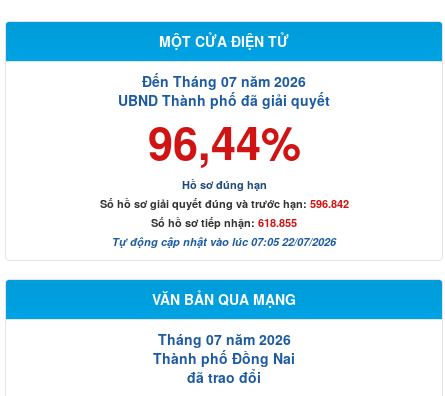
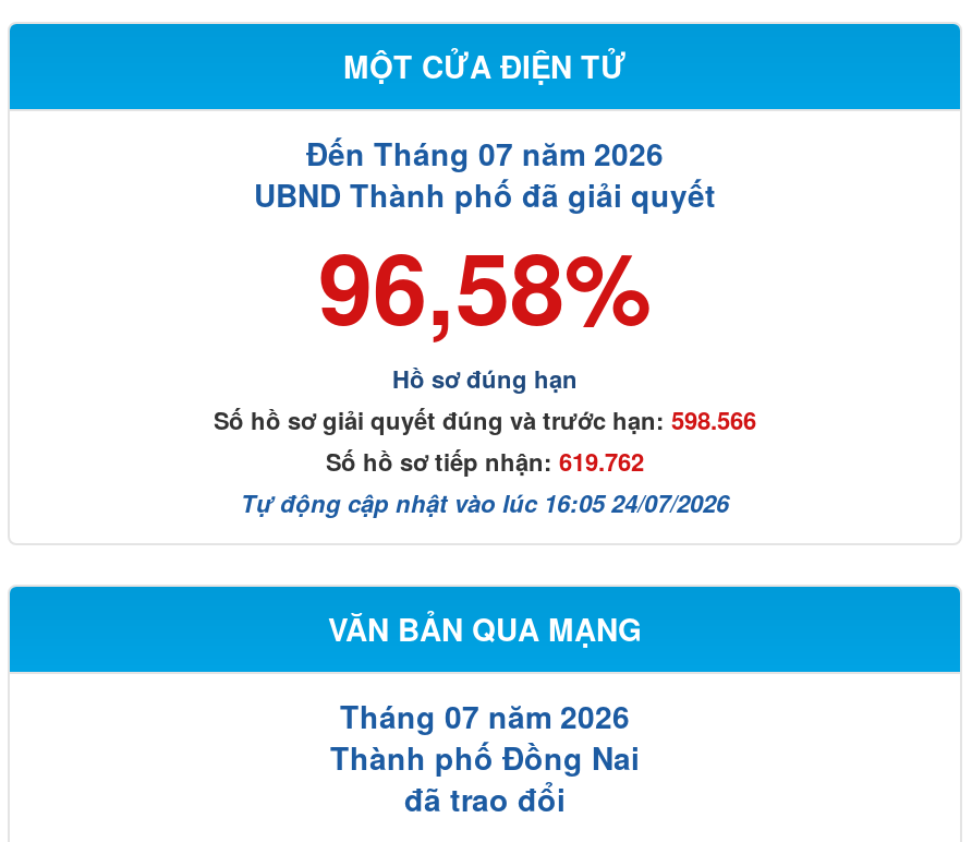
- 96,44%
+ 96,58%

- Số hồ sơ giải quyết đúng và trước hạn: 596.842
+ Số hồ sơ giải quyết đúng và trước hạn: 598.566

- Số hồ sơ tiếp nhận: 618.855
+ Số hồ sơ tiếp nhận: 619.762

- Tự động cập nhật vào lúc 07:05 22/07/2026
+ Tự động cập nhật vào lúc 16:05 24/07/2026
